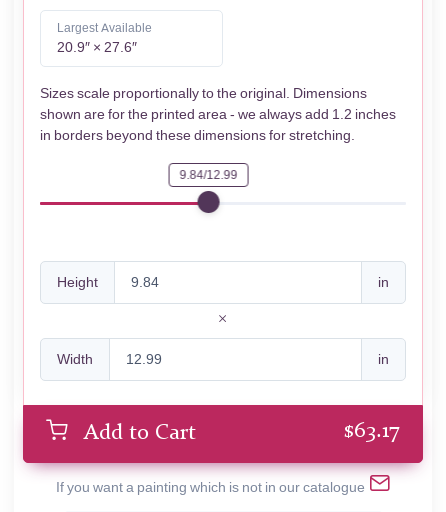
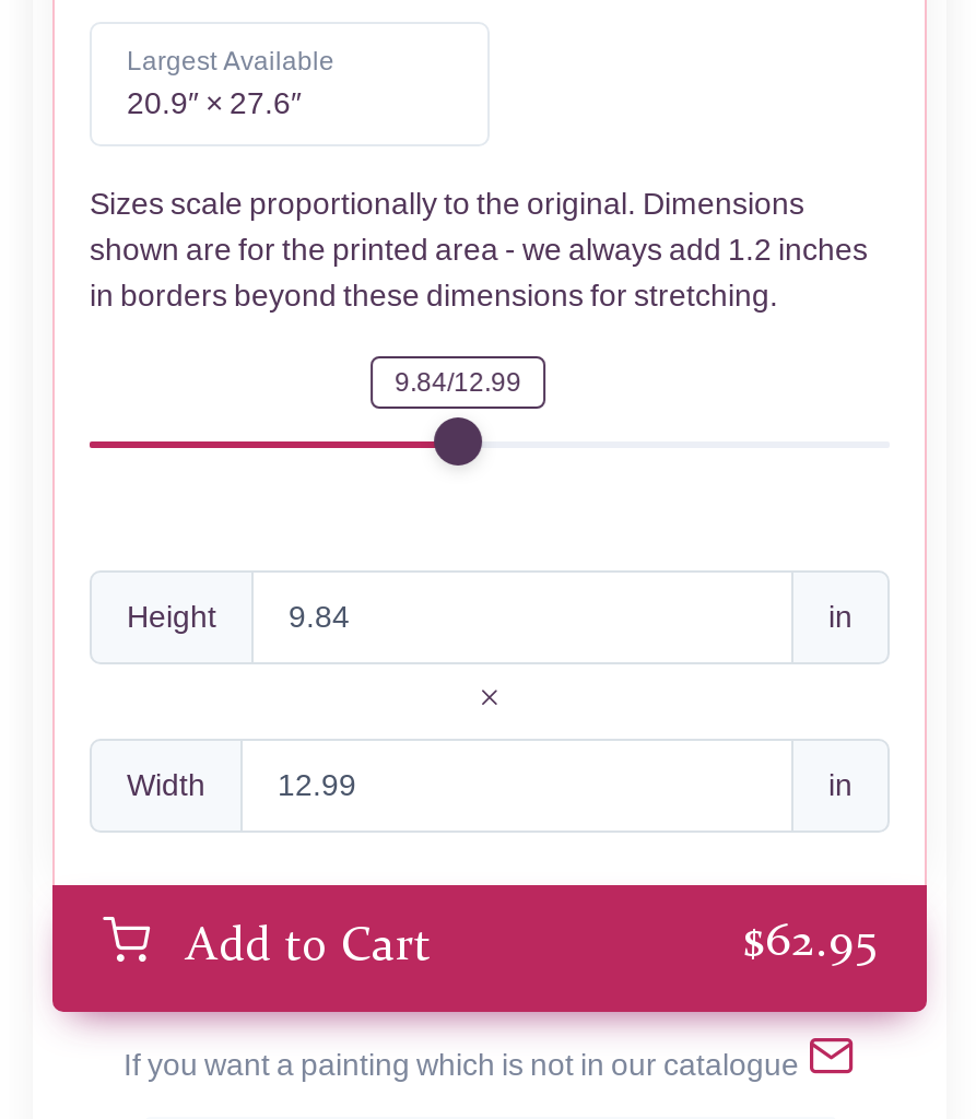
- $63.17
+ $62.95
